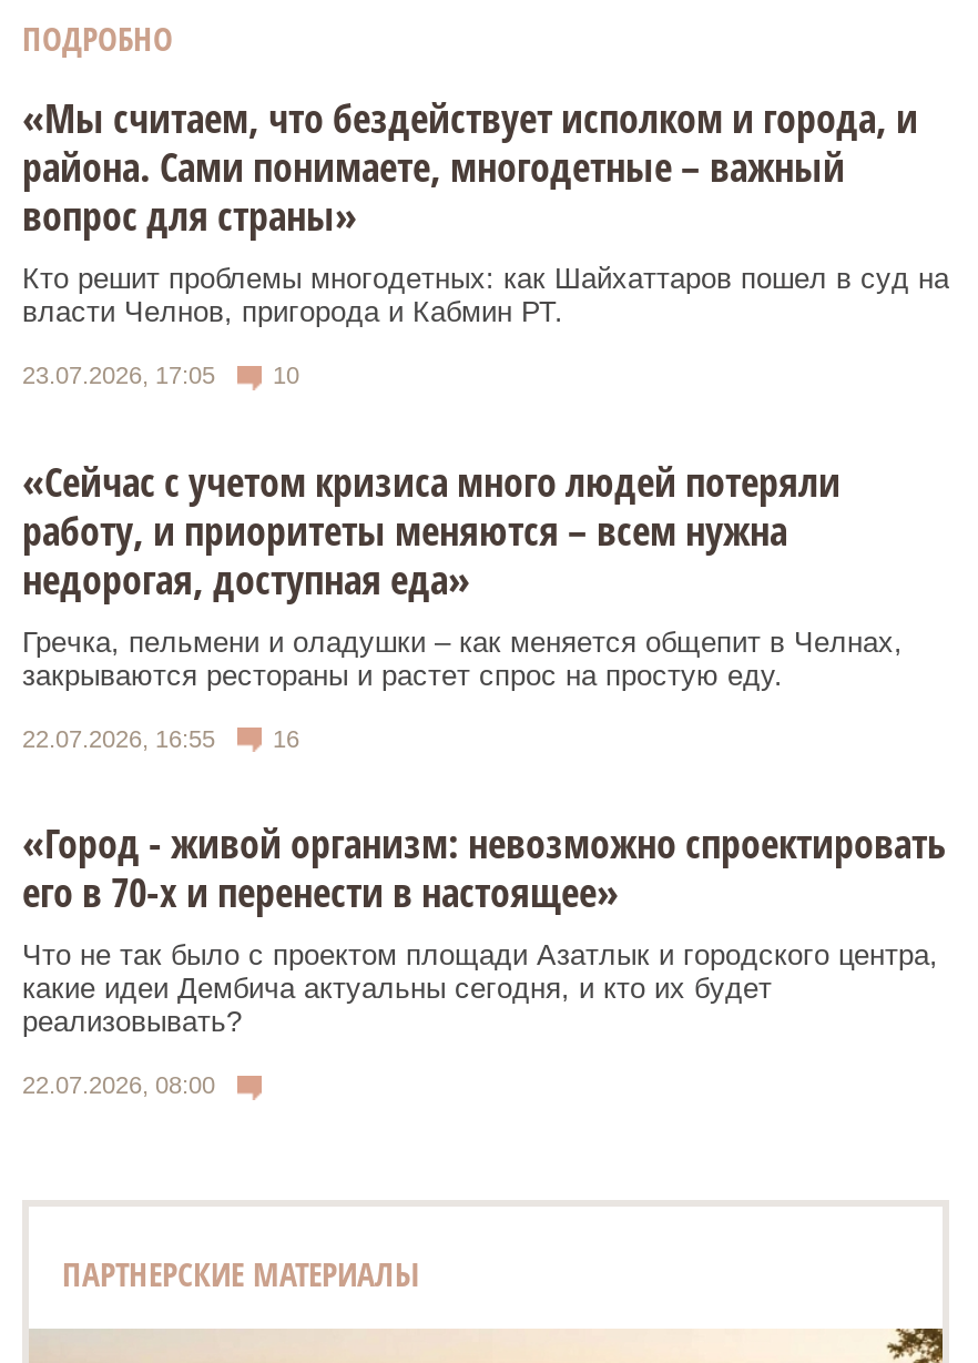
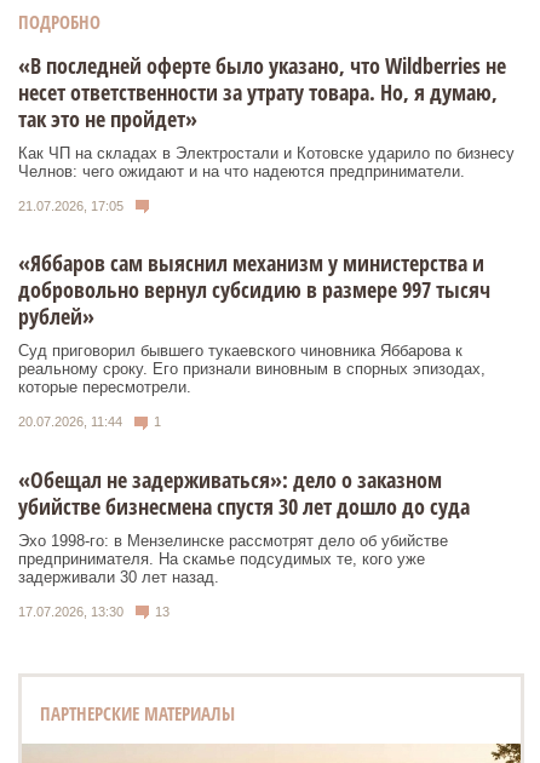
- «Мы считаем, что бездействует исполком и города, и
- района. Сами понимаете, многодетные – важный
- вопрос для страны»
- Кто решит проблемы многодетных: как Шайхаттаров пошел в суд на
- власти Челнов, пригорода и Кабмин РТ.
+ «В последней оферте было указано, что Wildberries не
+ несет ответственности за утрату товара. Но, я думаю,
+ так это не пройдет»
+ Как ЧП на складах в Электростали и Котовске ударило по бизнесу
+ Челнов: чего ожидают и на что надеются предприниматели.

- 23.07.2026, 17:05
- 10
+ 21.07.2026, 17:05

- «Сейчас с учетом кризиса много людей потеряли
- работу, и приоритеты меняются – всем нужна
- недорогая, доступная еда»
- Гречка, пельмени и оладушки – как меняется общепит в Челнах,
- закрываются рестораны и растет спрос на простую еду.
+ «Яббаров сам выяснил механизм у министерства и
+ добровольно вернул субсидию в размере 997 тысяч
+ рублей»
+ Суд приговорил бывшего тукаевского чиновника Яббарова к
+ реальному сроку. Его признали виновным в спорных эпизодах,
+ которые пересмотрели.

- 22.07.2026, 16:55
- 16
+ 20.07.2026, 11:44
+ 1

- «Город - живой организм: невозможно спроектировать
- его в 70-х и перенести в настоящее»
- Что не так было с проектом площади Азатлык и городского центра,
- какие идеи Дембича актуальны сегодня, и кто их будет
- реализовывать?
+ «Обещал не задерживаться»: дело о заказном
+ убийстве бизнесмена спустя 30 лет дошло до суда
+ Эхо 1998-го: в Мензелинске рассмотрят дело об убийстве
+ предпринимателя. На скамье подсудимых те, кого уже
+ задерживали 30 лет назад.

- 22.07.2026, 08:00
+ 17.07.2026, 13:30
+ 13
